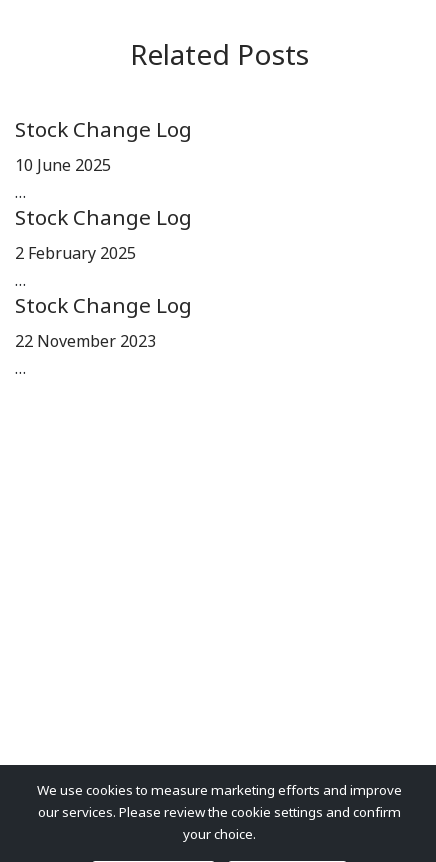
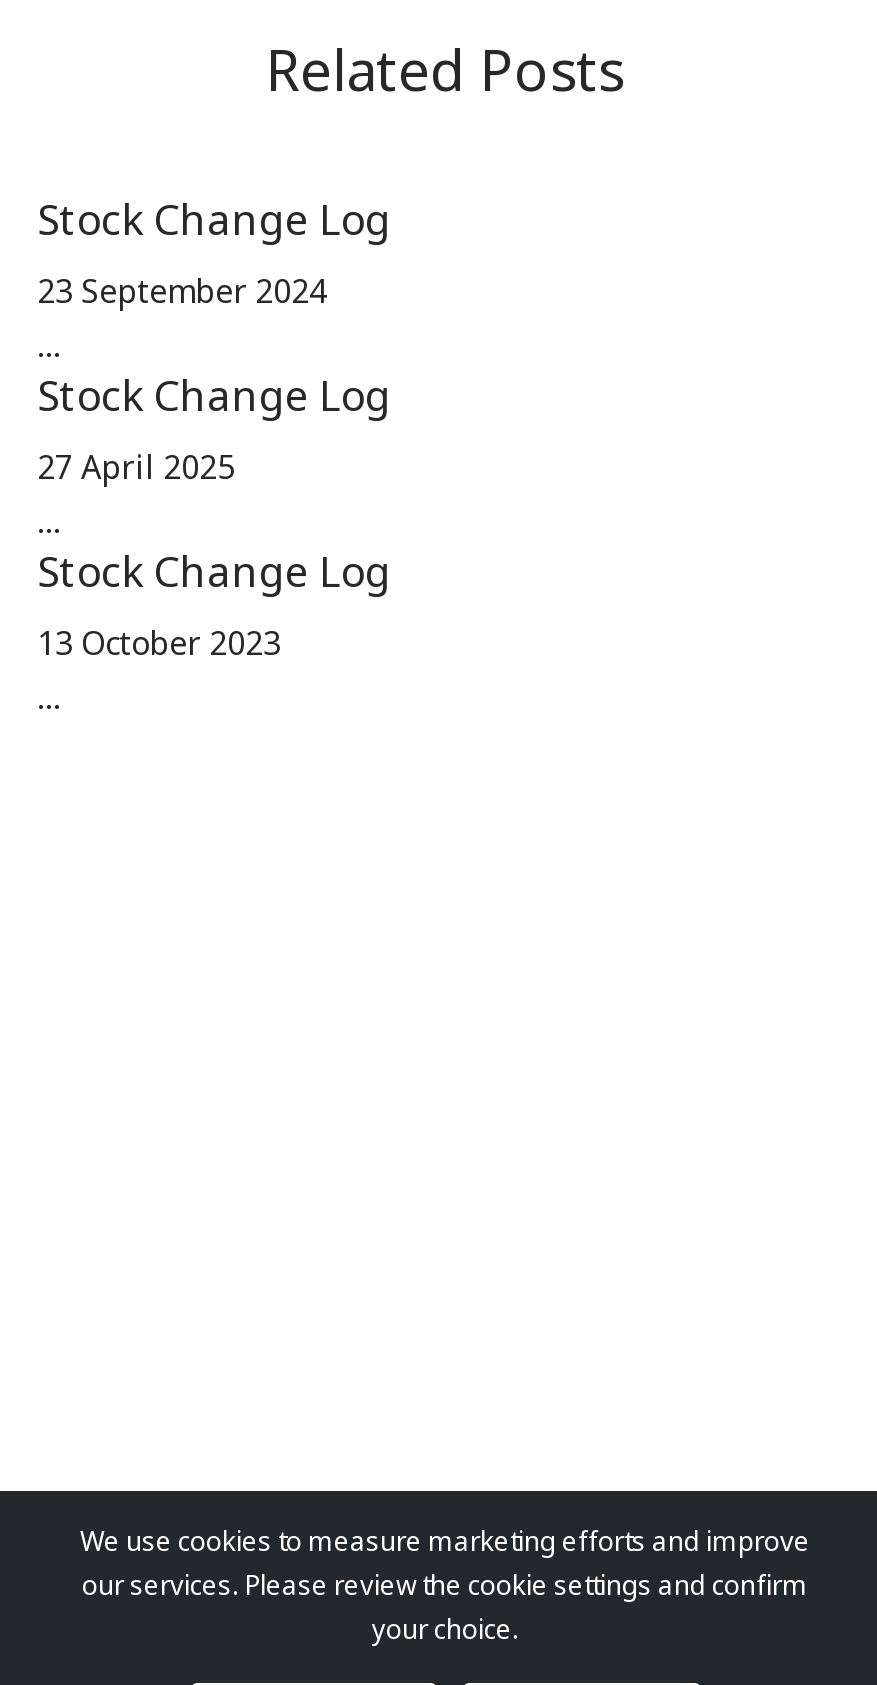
- 10 June 2025
+ 23 September 2024

- 2 February 2025
+ 27 April 2025

- 22 November 2023
+ 13 October 2023
